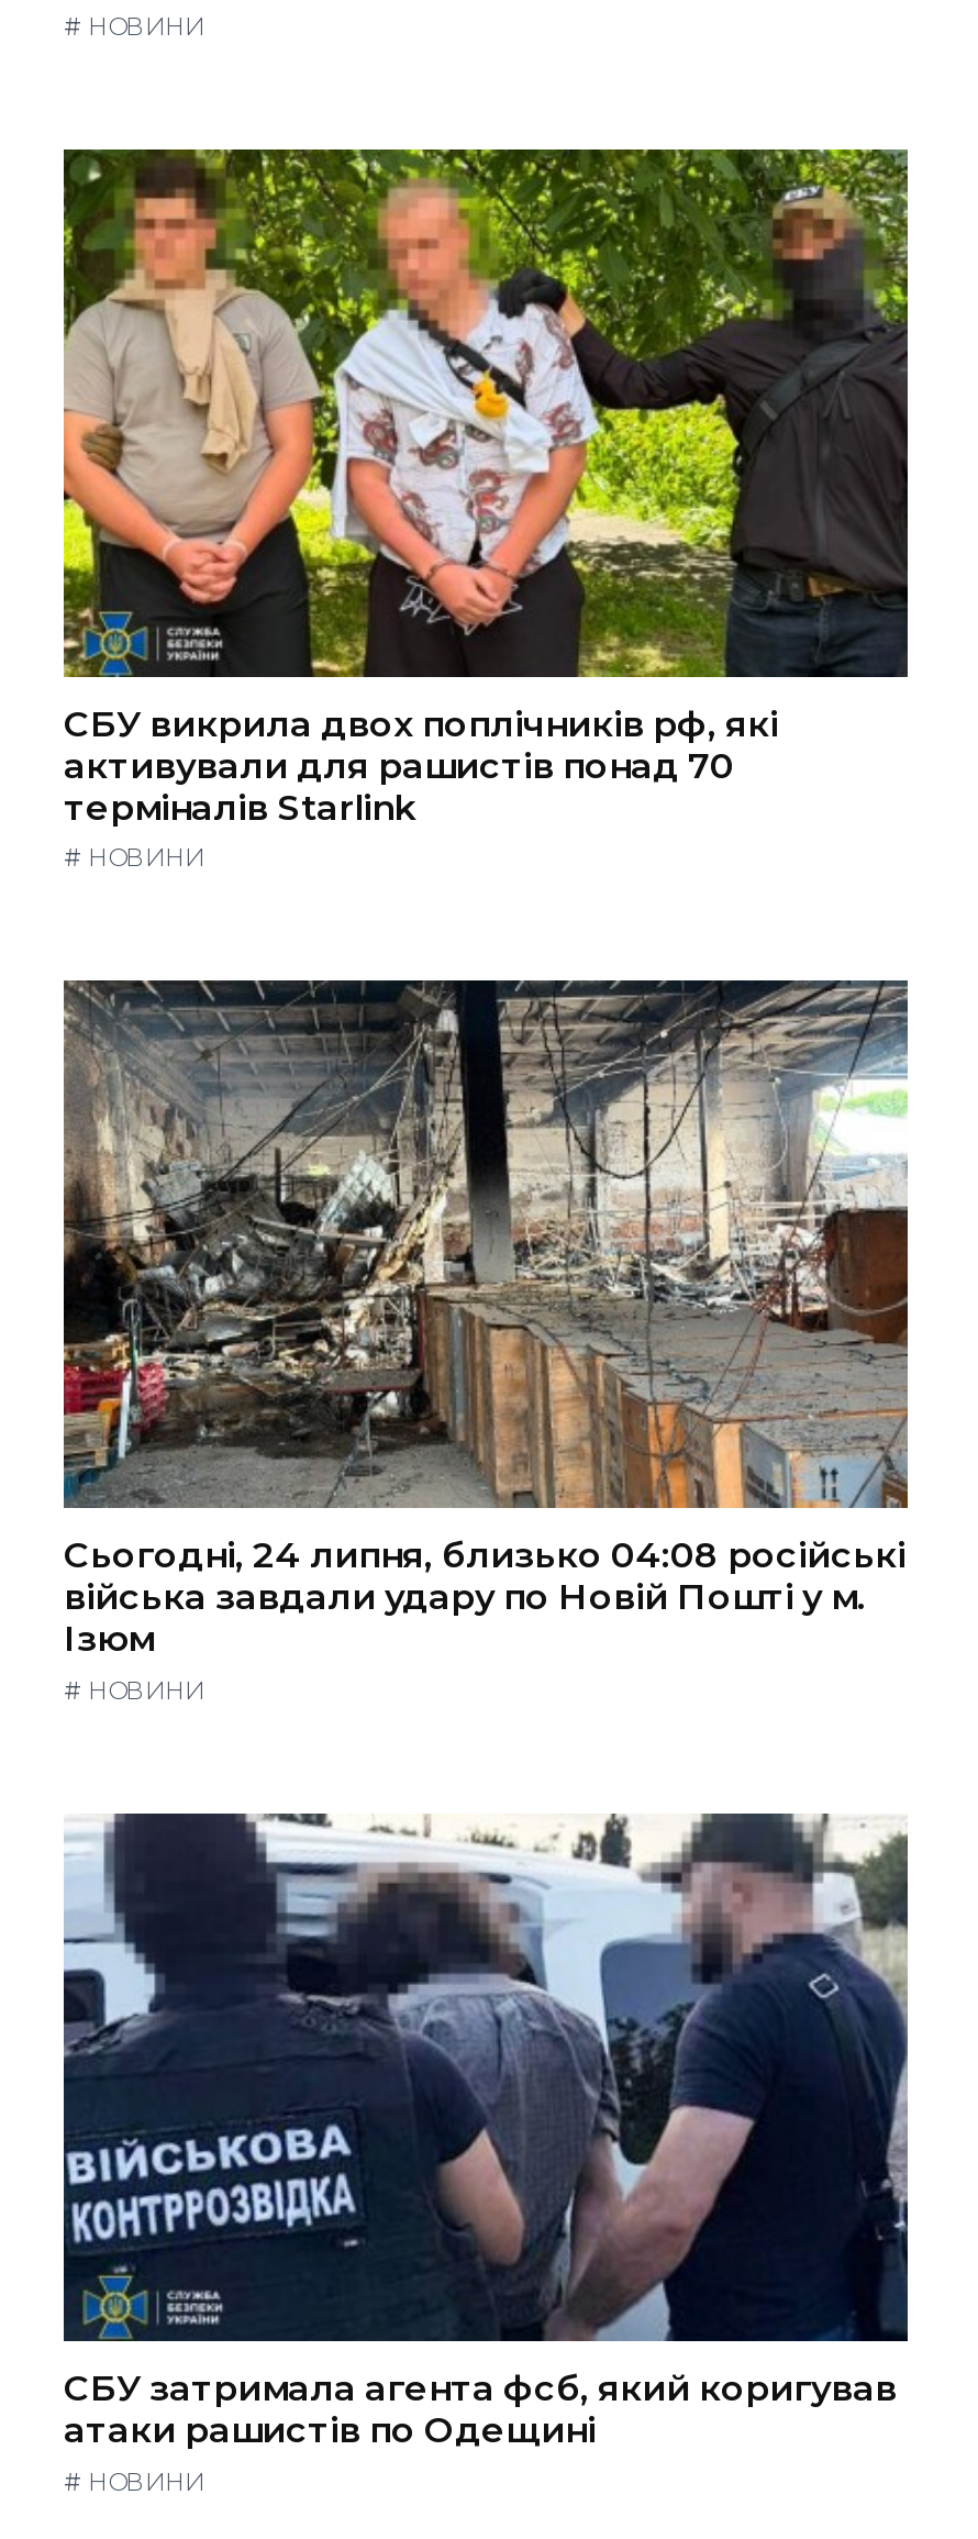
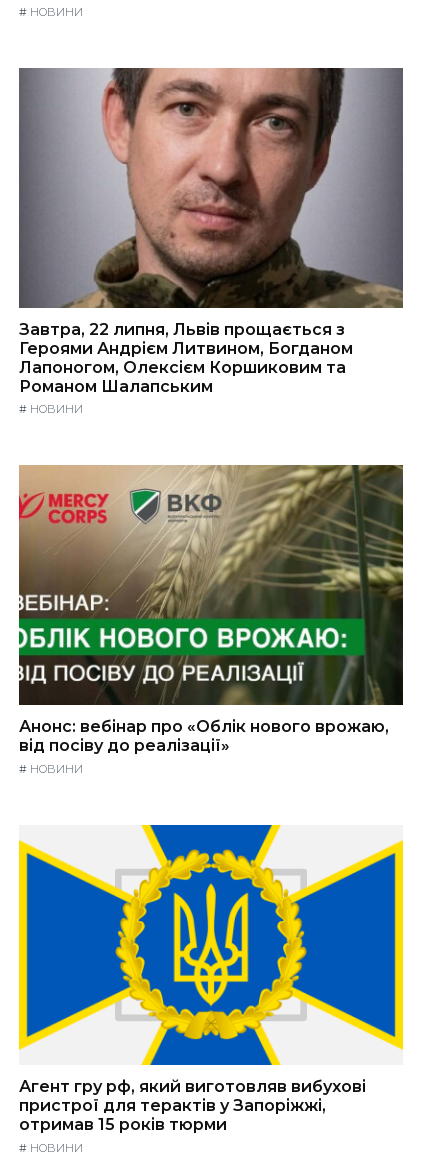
- [image]
- СБУ викрила двох поплічників рф, які
- активували для рашистів понад 70
- терміналів Starlink
+ [image]
+ Завтра, 22 липня, Львів прощається з
+ Героями Андрієм Литвином, Богданом
+ Лапоногом, Олексієм Коршиковим та
+ Романом Шалапським

- [image]
- Сьогодні, 24 липня, близько 04:08 російські
- війська завдали удару по Новій Пошті у м.
- Ізюм
+ [image]
+ Анонс: вебінар про «Облік нового врожаю,
+ від посіву до реалізації»

- [image]
- СБУ затримала агента фсб, який коригував
- атаки рашистів по Одещині
+ [image]
+ Агент гру рф, який виготовляв вибухові
+ пристрої для терактів у Запоріжжі,
+ отримав 15 років тюрми
